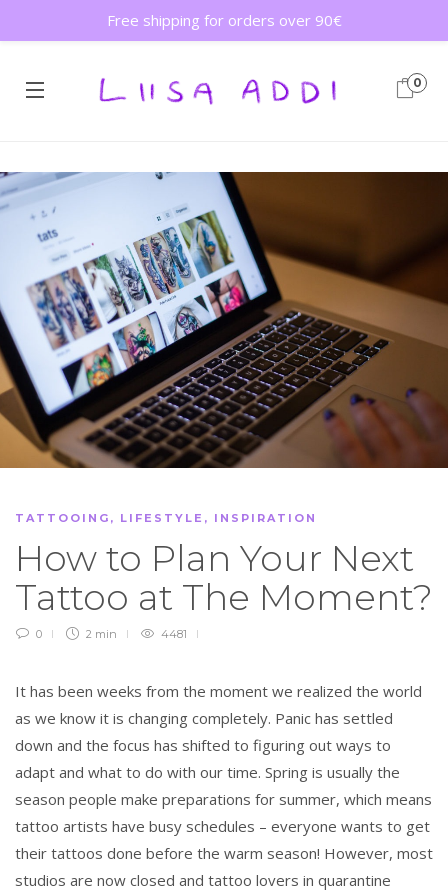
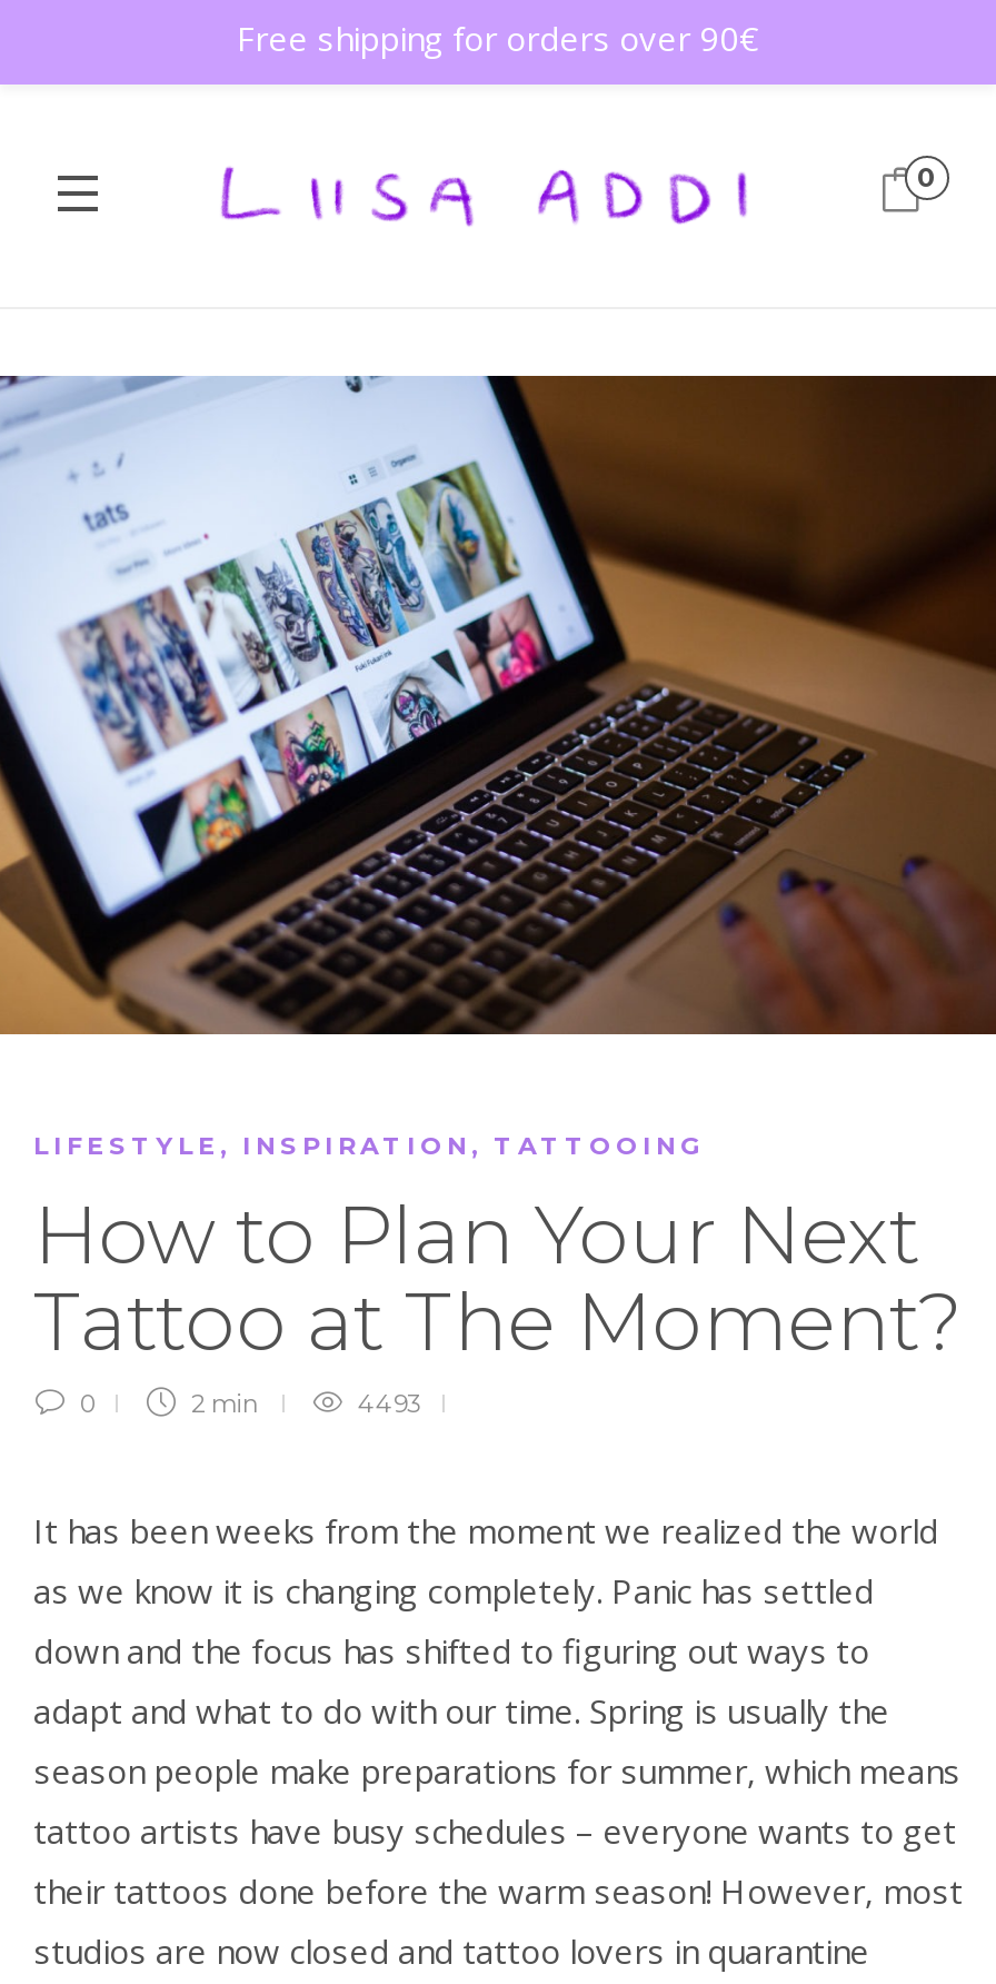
- TATTOOING, LIFESTYLE, INSPIRATION
+ LIFESTYLE, INSPIRATION, TATTOOING

- 4481
+ 4493
